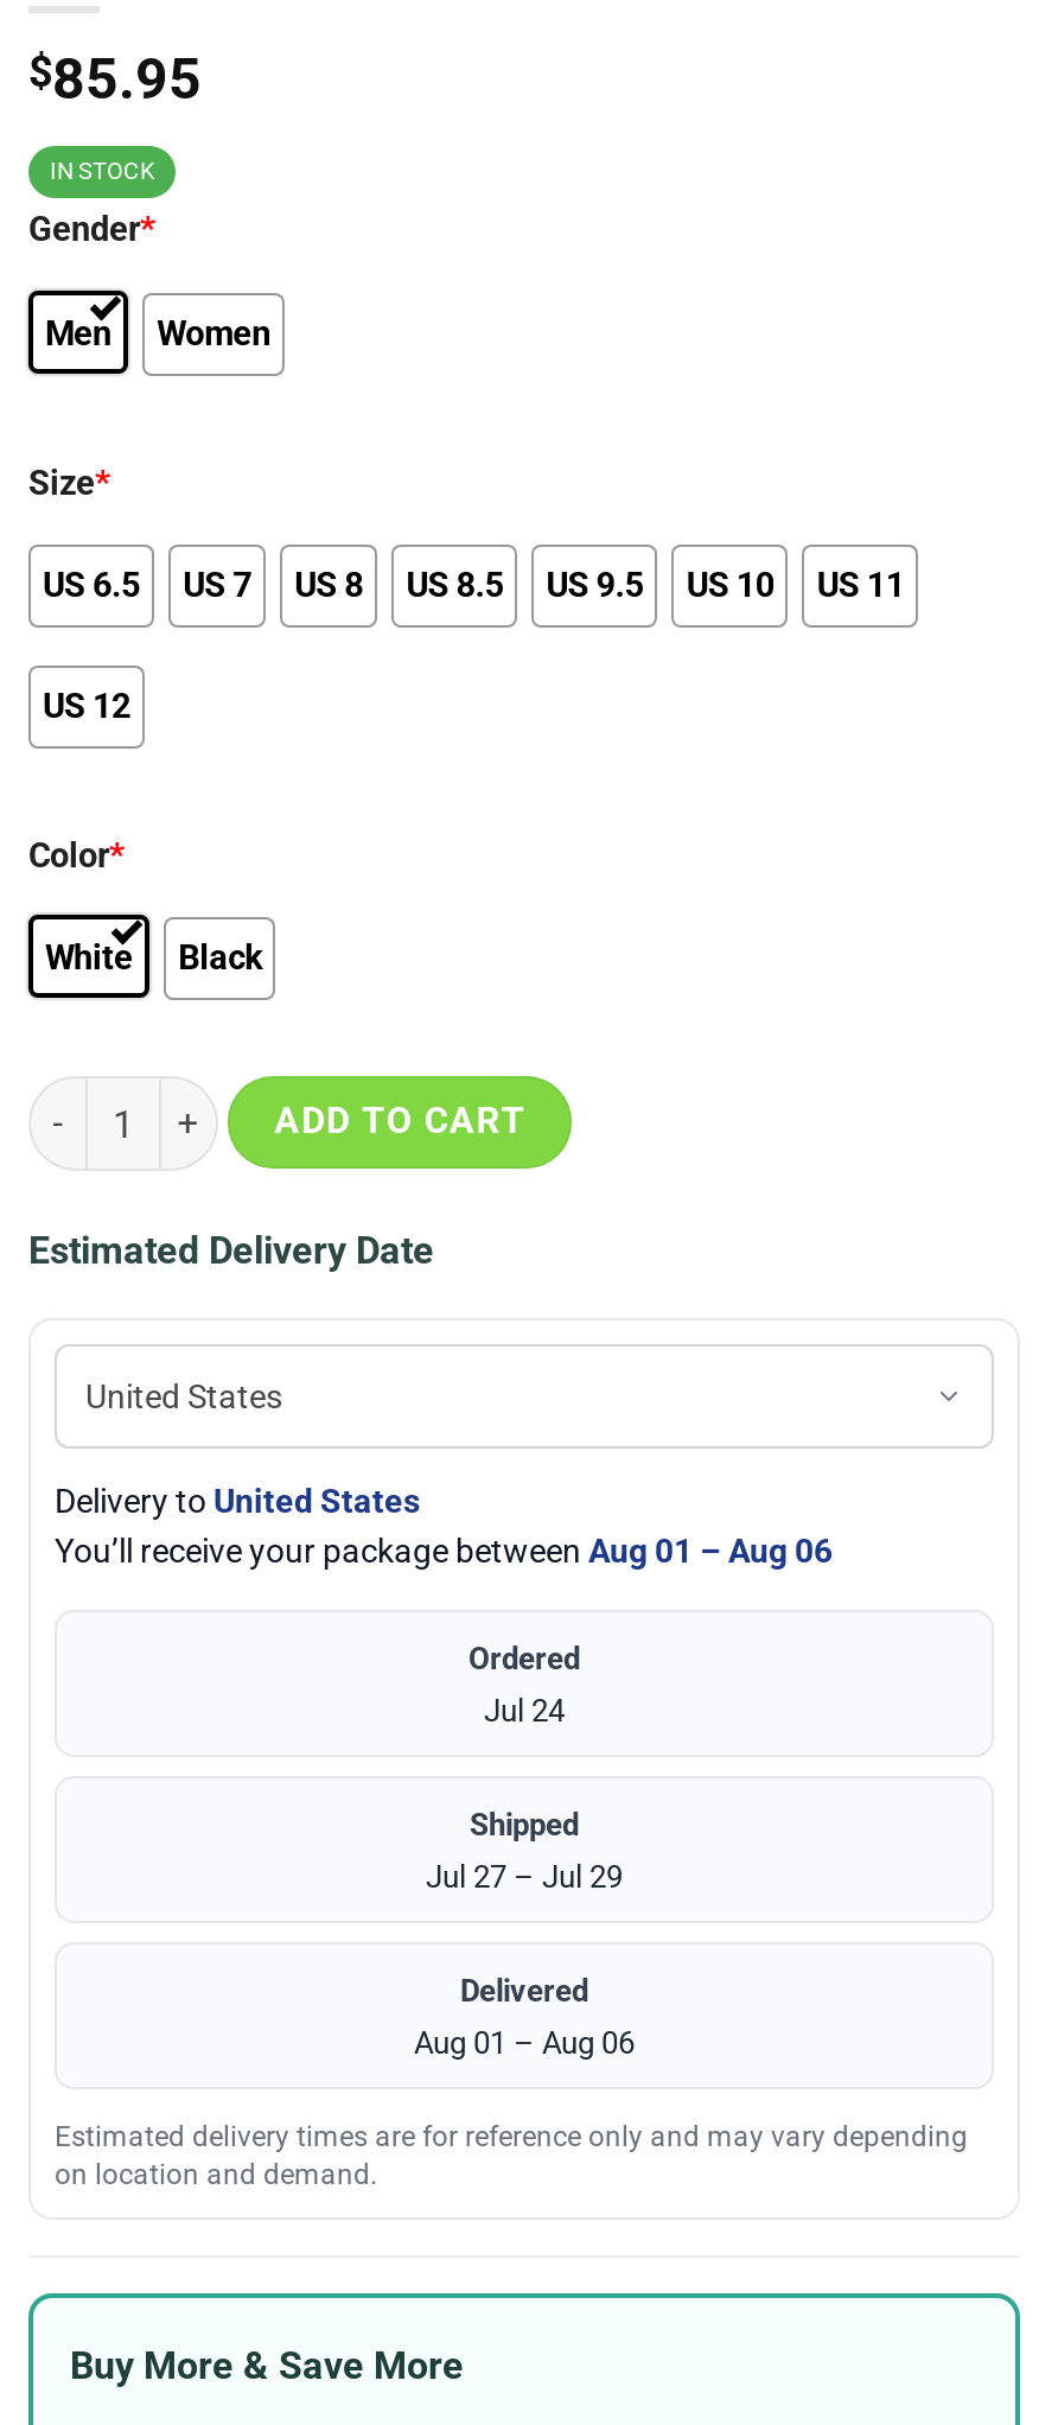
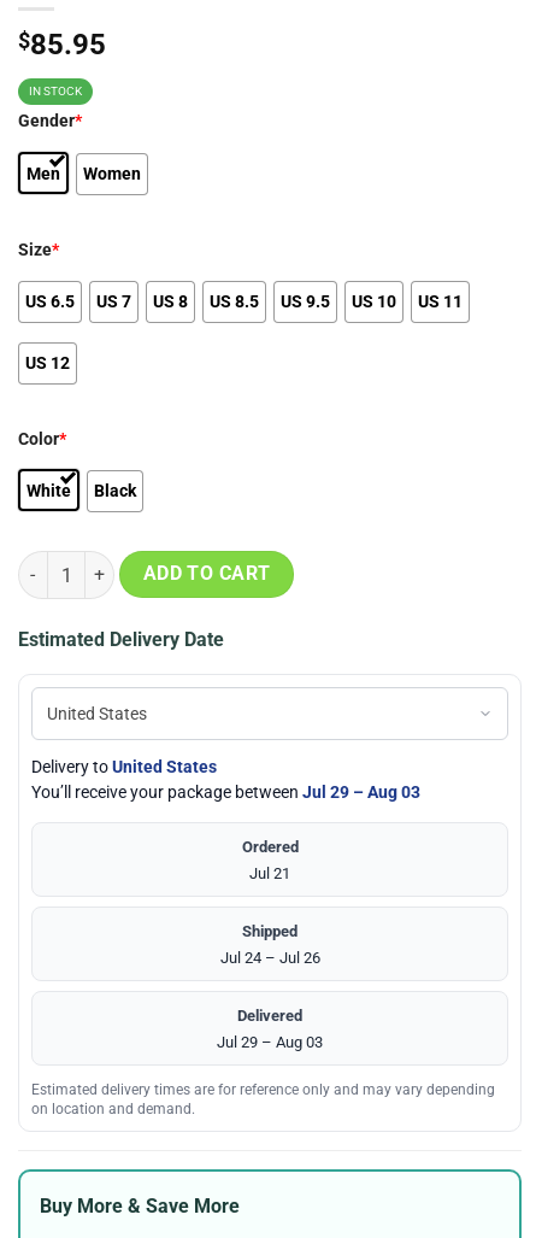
- You’ll receive your package between Aug 01 – Aug 06
+ You’ll receive your package between Jul 29 – Aug 03

- Jul 24
+ Jul 21

- Jul 27 – Jul 29
+ Jul 24 – Jul 26

- Aug 01 – Aug 06
+ Jul 29 – Aug 03
